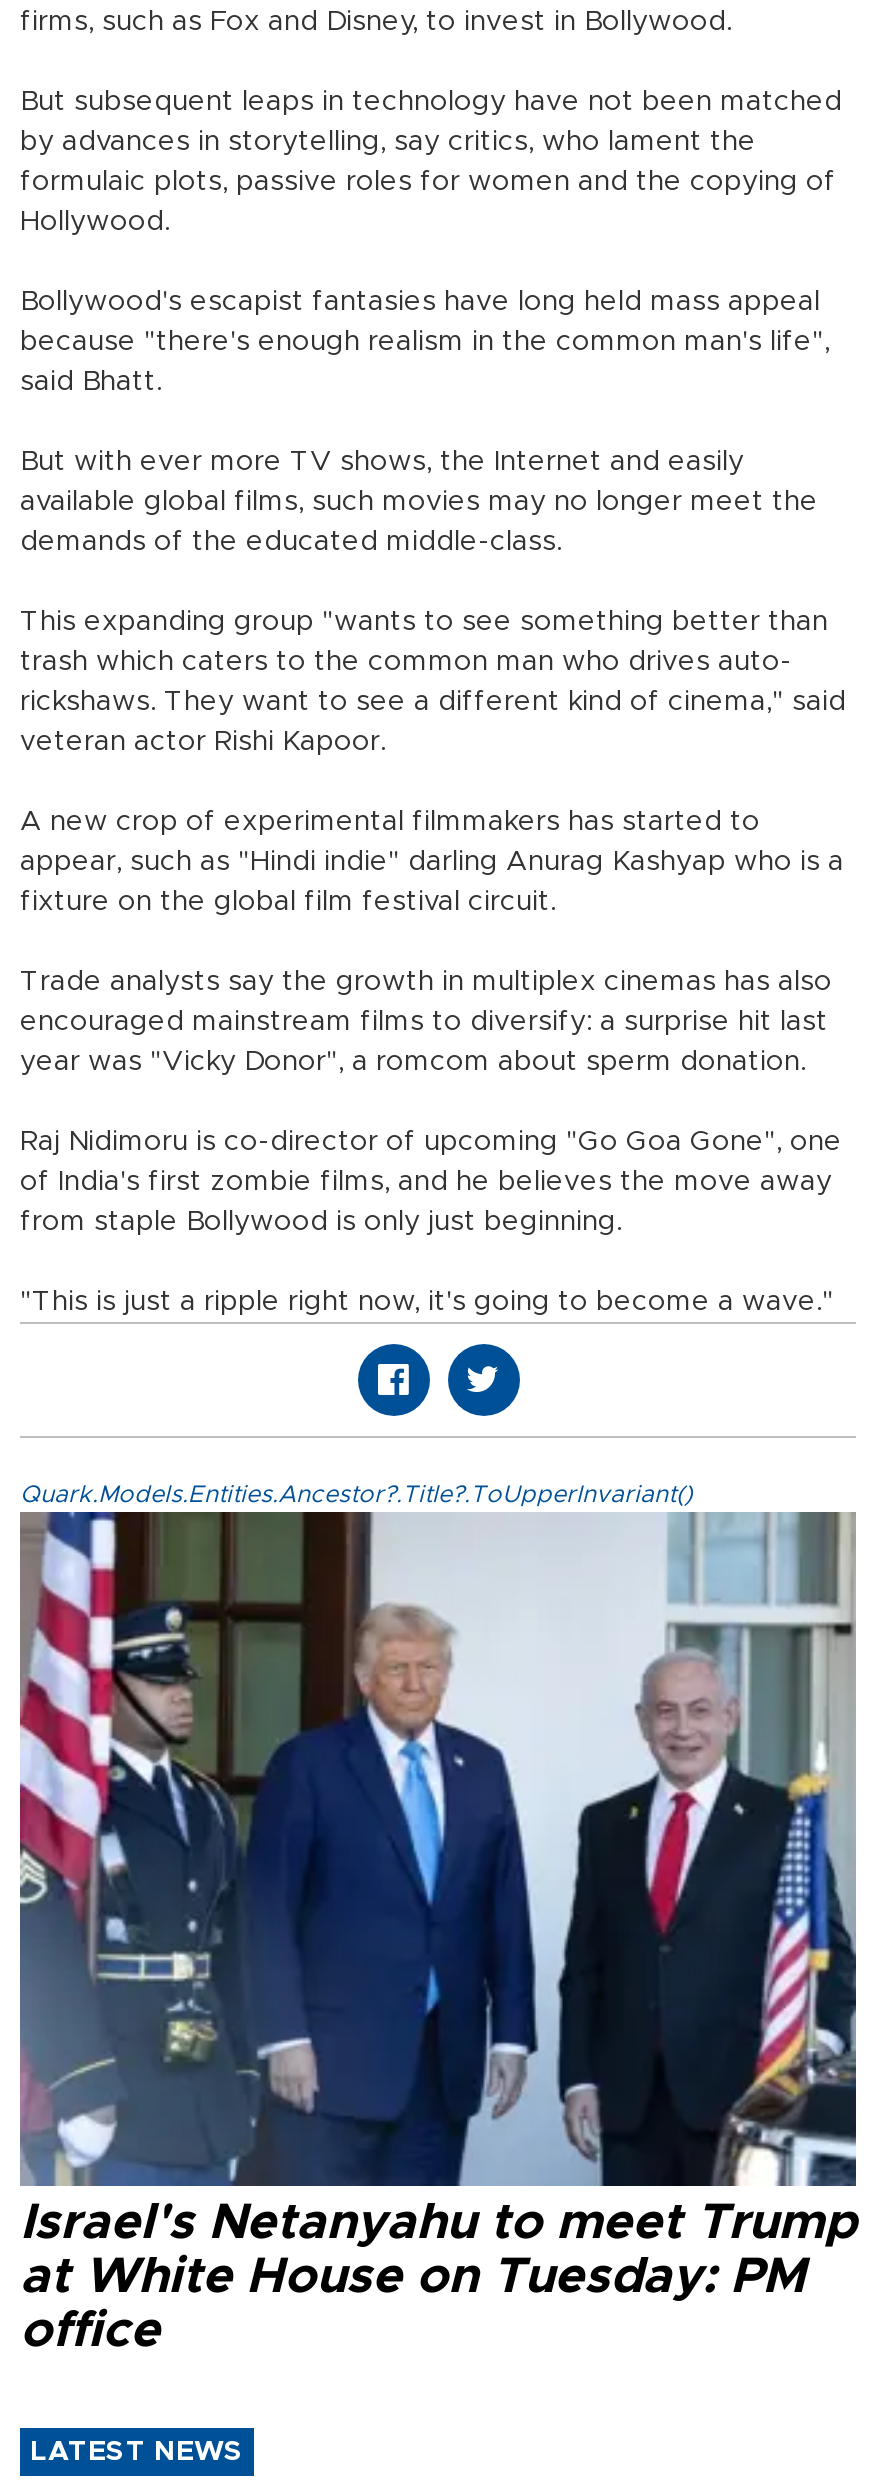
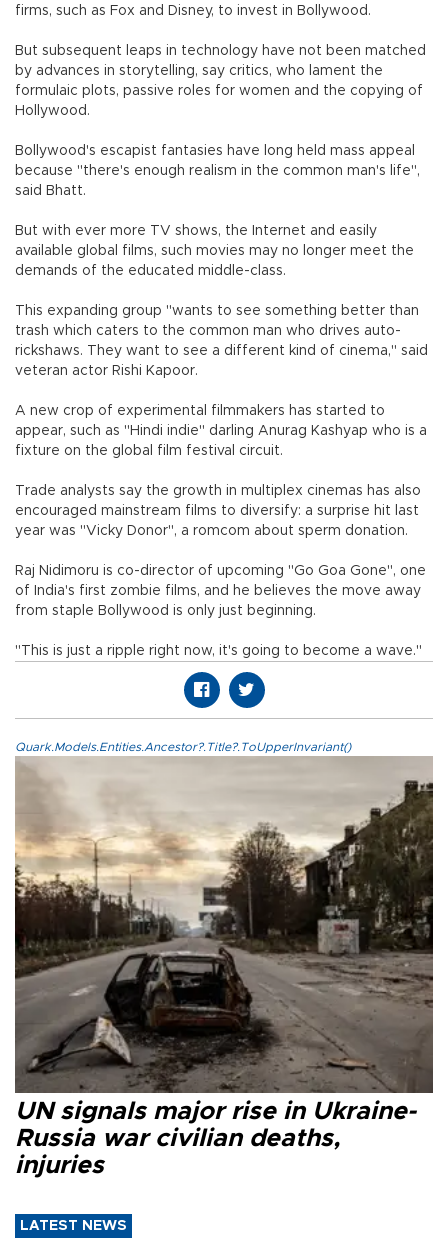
- [image]
- Israel's Netanyahu to meet Trump
- at White House on Tuesday: PM
- office
+ [image]
+ UN signals major rise in Ukraine-
+ Russia war civilian deaths,
+ injuries
